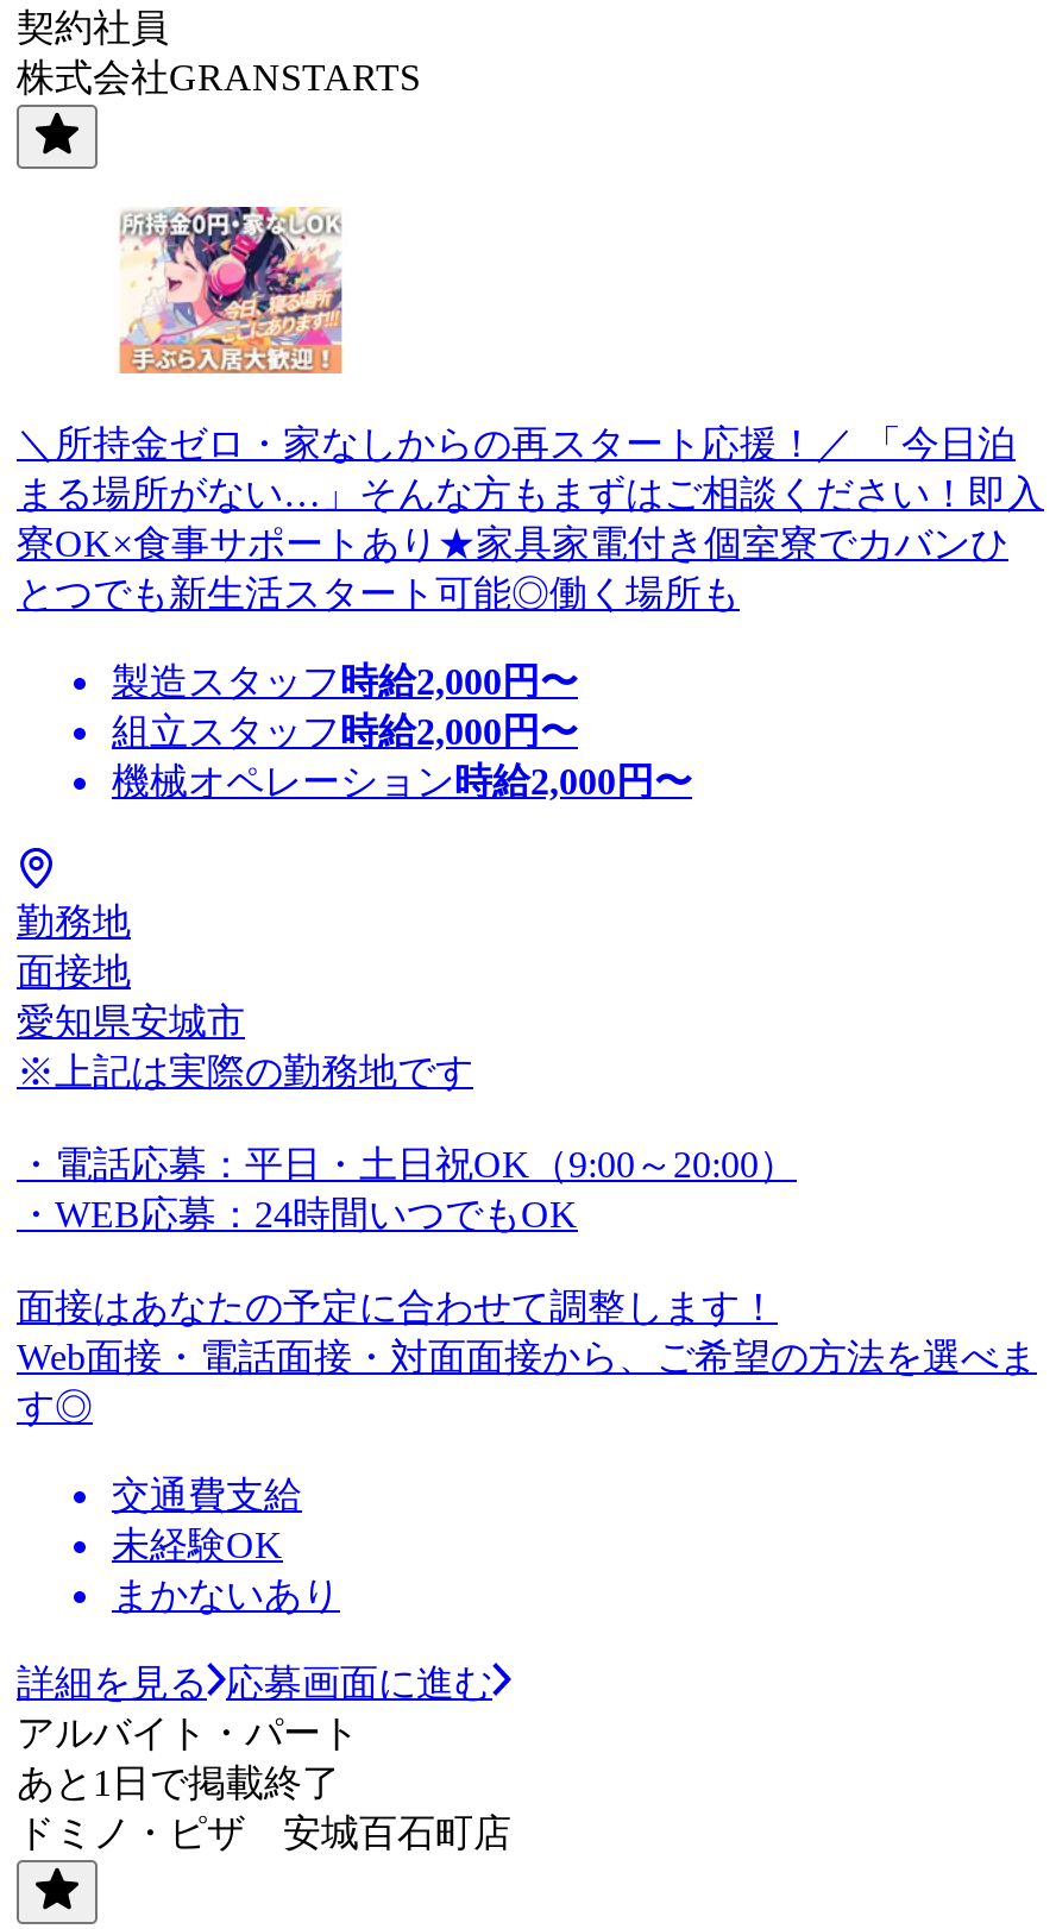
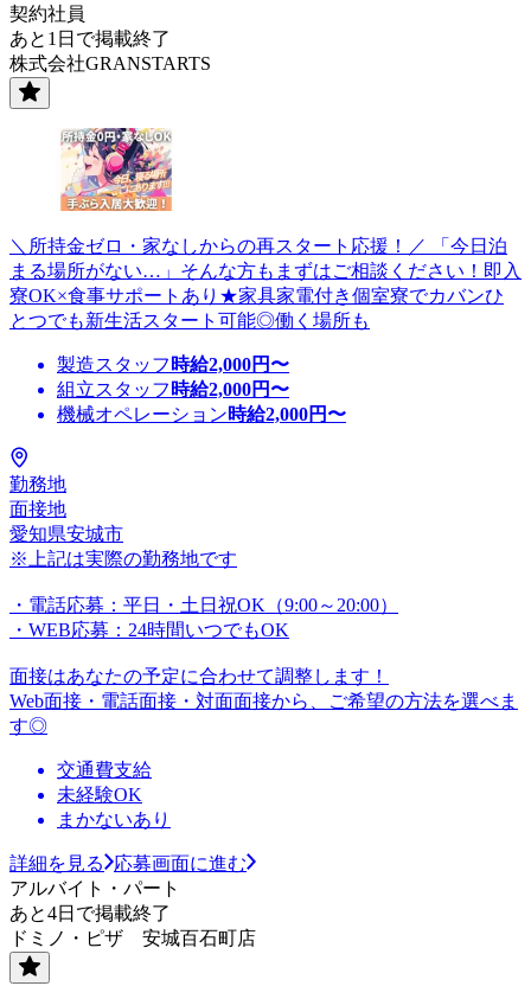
moved up: あと1日で掲載終了

+ あと4日で掲載終了
